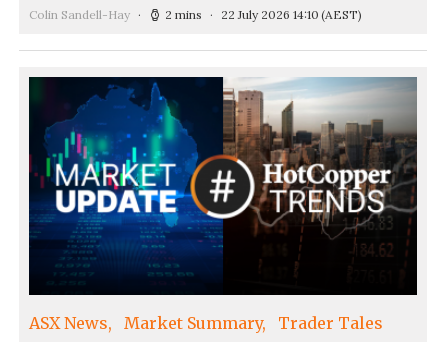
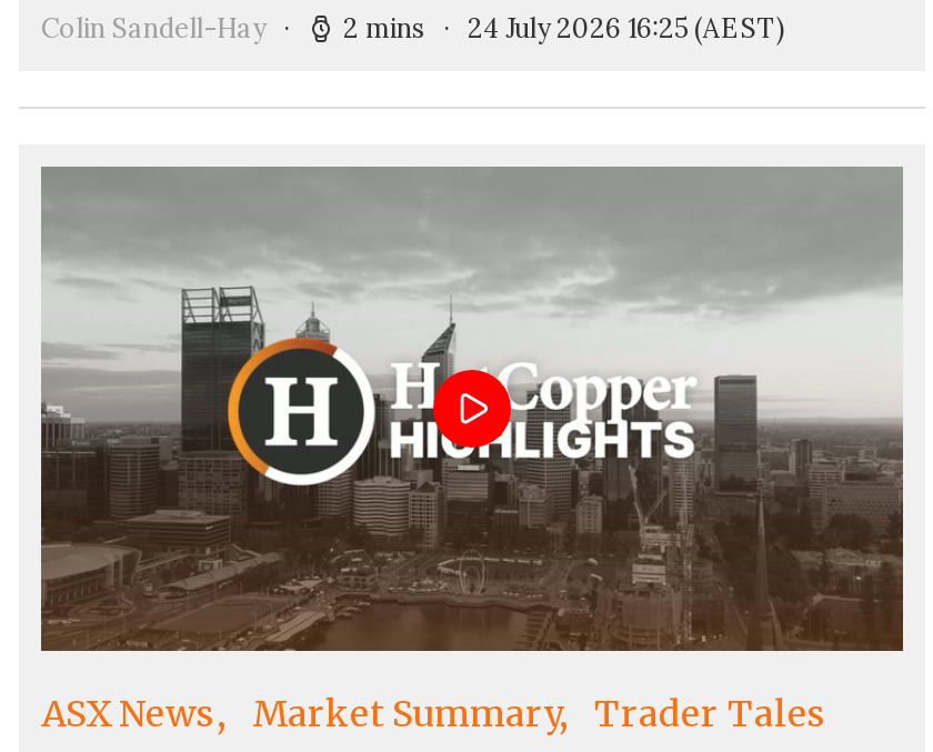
- 2 mins 22 July 2026 14:10 (AEST)
+ 2 mins 24 July 2026 16:25 (AEST)

- [image]
+ [image]
